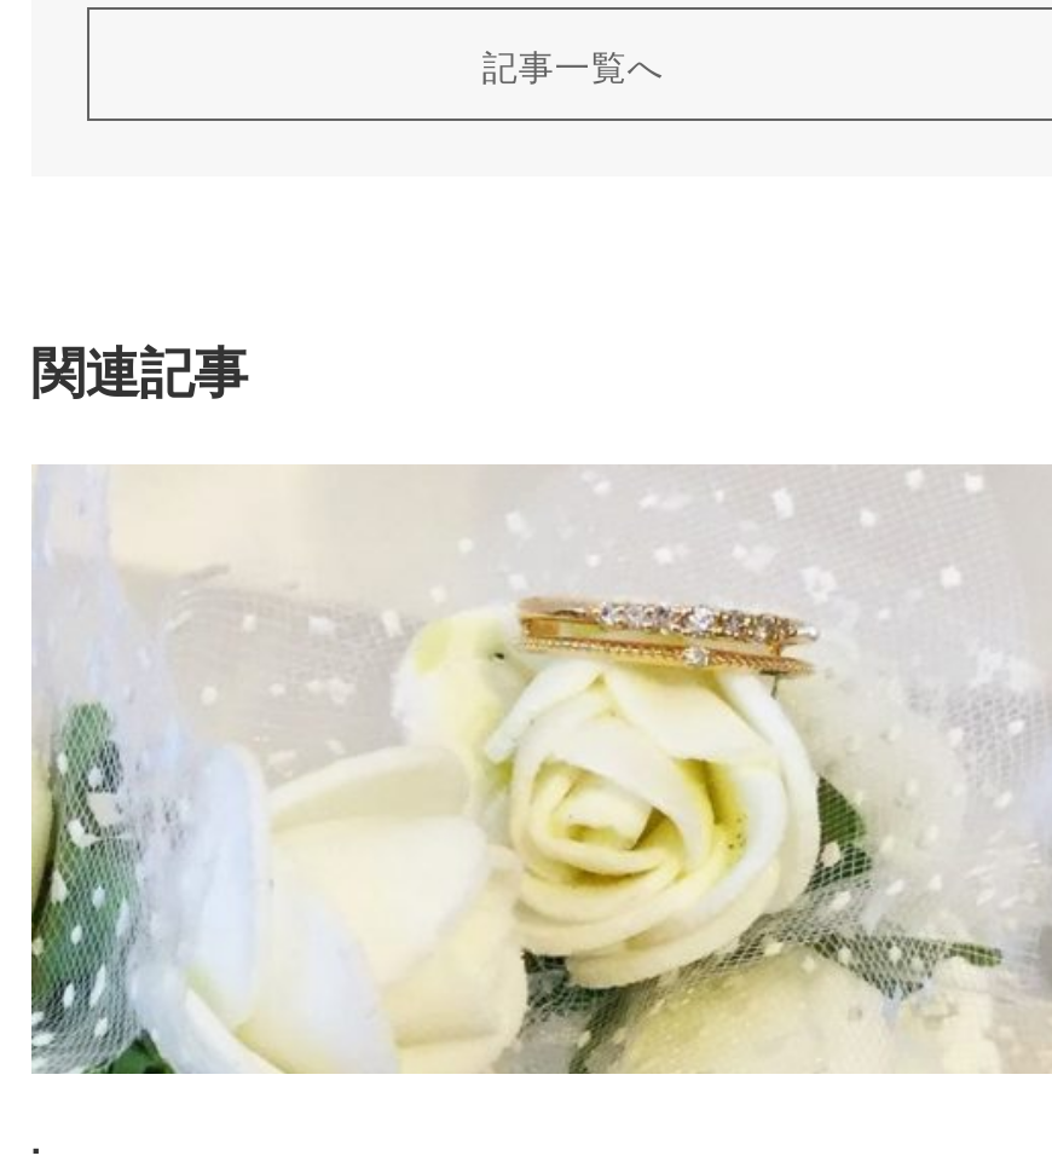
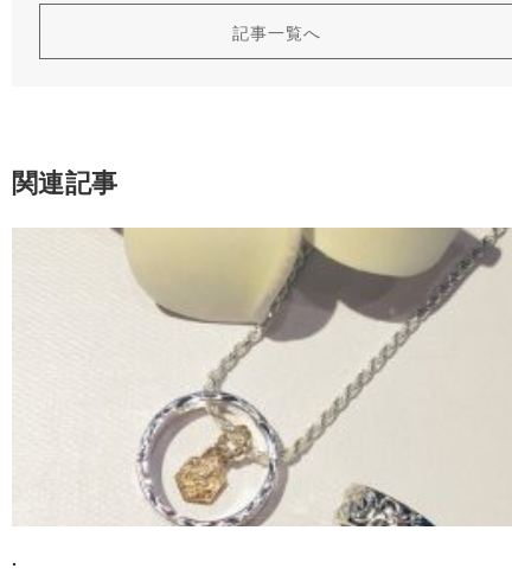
- [image]
+ [image]
